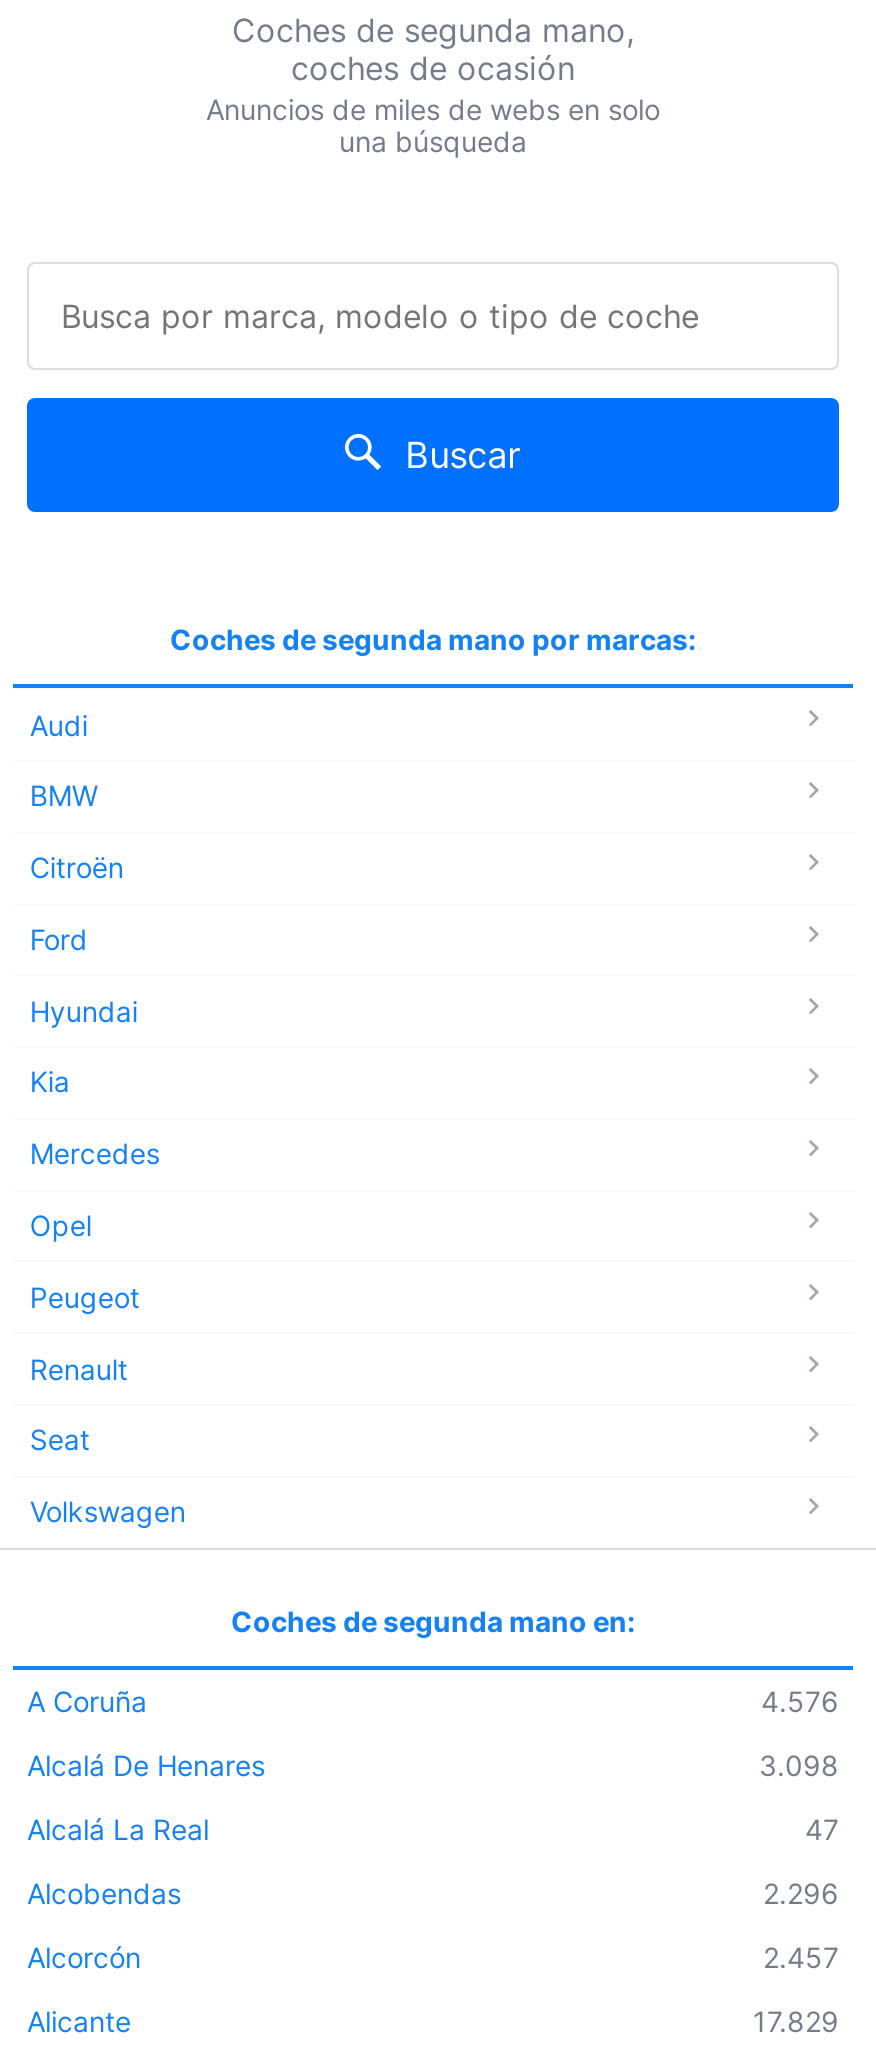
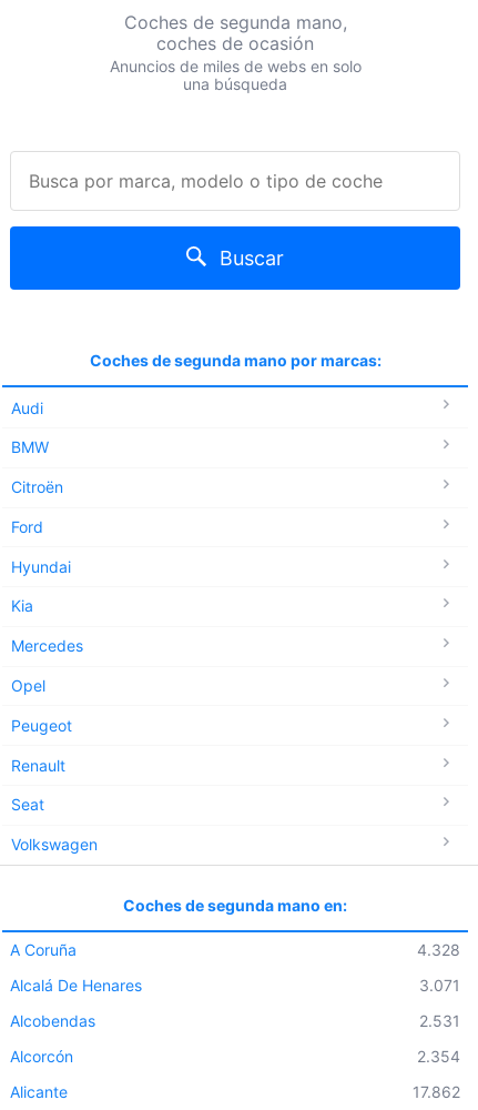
- 4.576
+ 4.328

- 3.098
- Alcalá La Real
- 47
+ 3.071

- 2.296
+ 2.531

- 2.457
+ 2.354

- 17.829
+ 17.862
